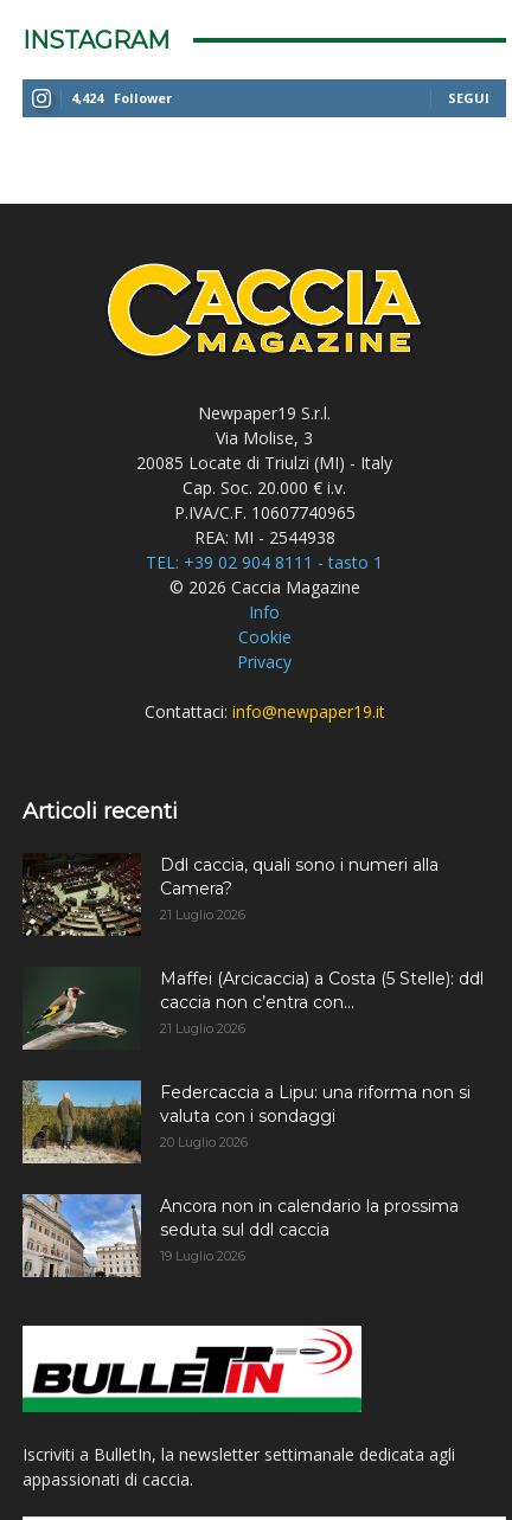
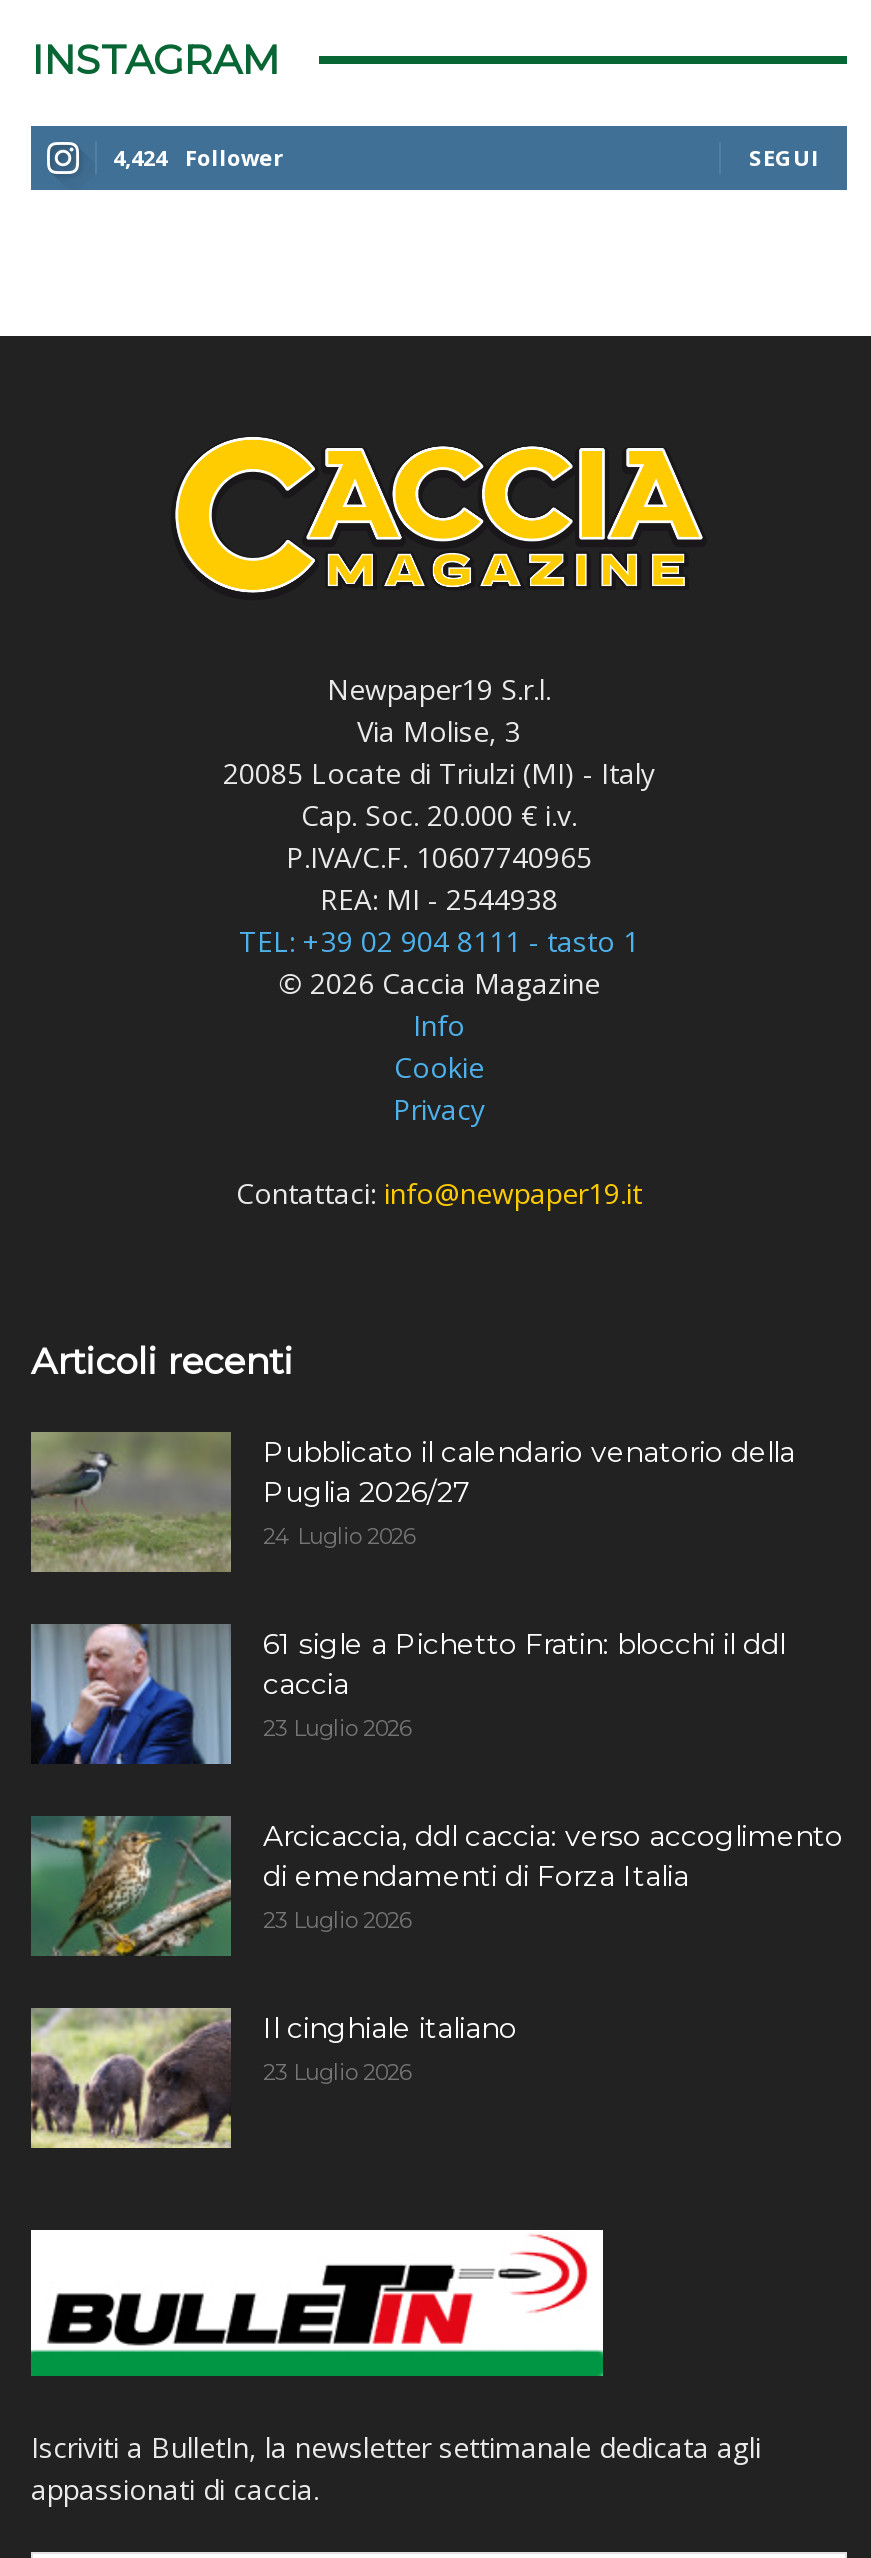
- [image]
- Ddl caccia, quali sono i numeri alla
- Camera?
- 21 Luglio 2026
+ [image]
+ Pubblicato il calendario venatorio della
+ Puglia 2026/27
+ 24 Luglio 2026

- [image]
- Maffei (Arcicaccia) a Costa (5 Stelle): ddl
- caccia non c’entra con...
- 21 Luglio 2026
+ [image]
+ 61 sigle a Pichetto Fratin: blocchi il ddl
+ caccia
+ 23 Luglio 2026

- [image]
- Federcaccia a Lipu: una riforma non si
- valuta con i sondaggi
- 20 Luglio 2026
+ [image]
+ Arcicaccia, ddl caccia: verso accoglimento
+ di emendamenti di Forza Italia
+ 23 Luglio 2026

- [image]
- Ancora non in calendario la prossima
- seduta sul ddl caccia
- 19 Luglio 2026
+ [image]
+ Il cinghiale italiano
+ 23 Luglio 2026
